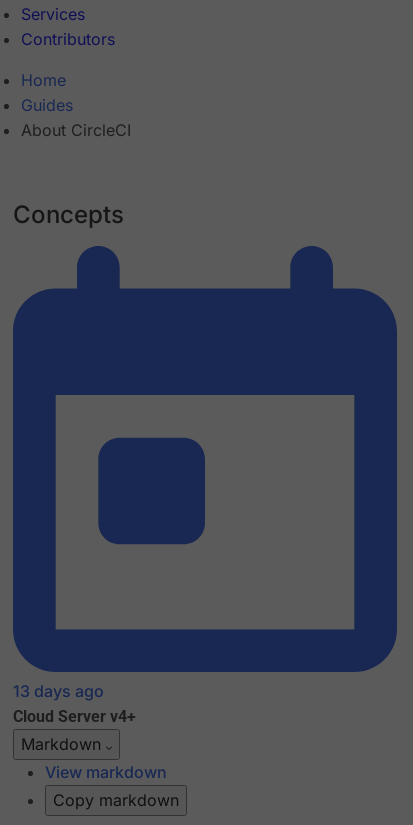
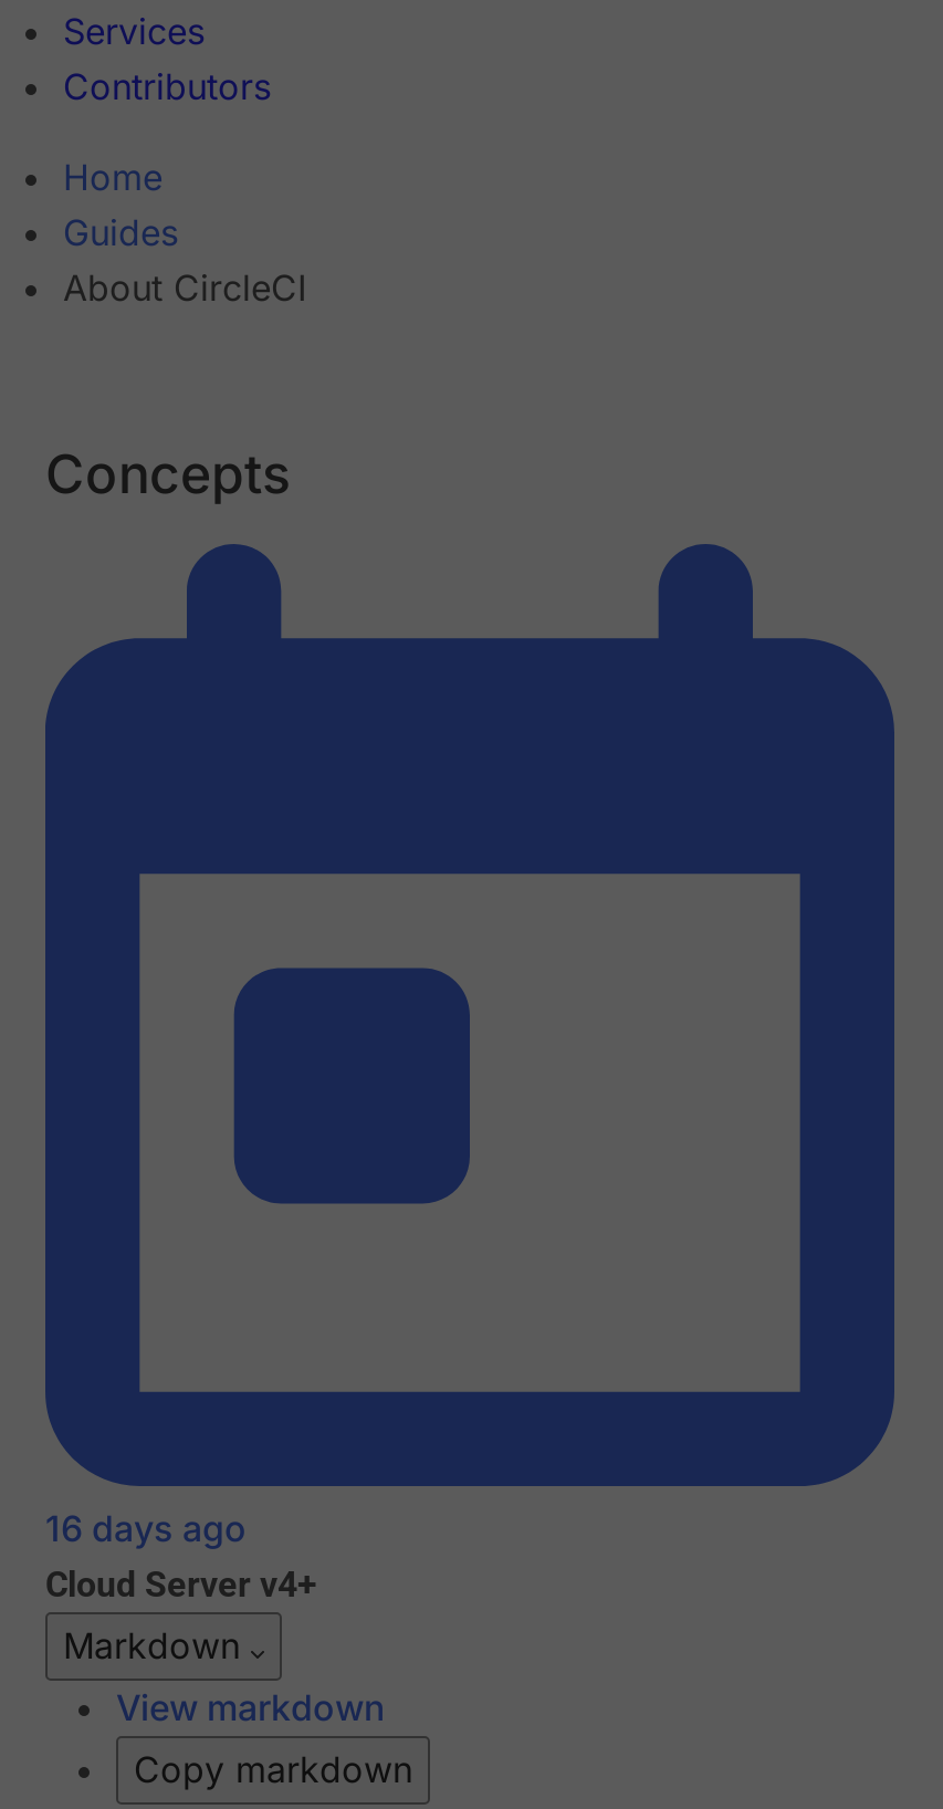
- 13 days ago
+ 16 days ago
